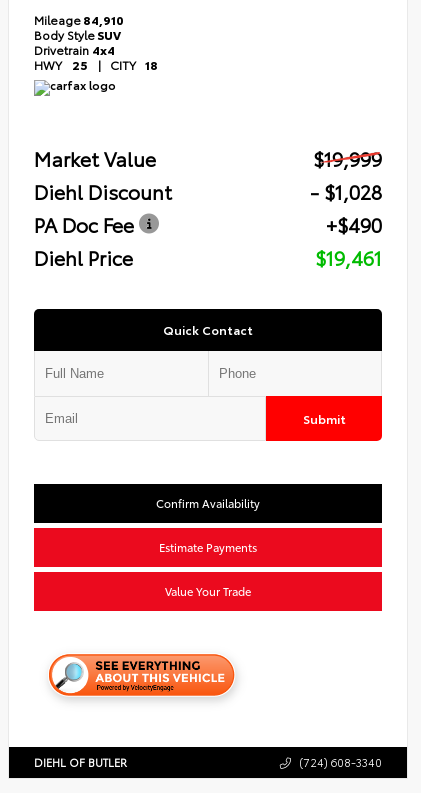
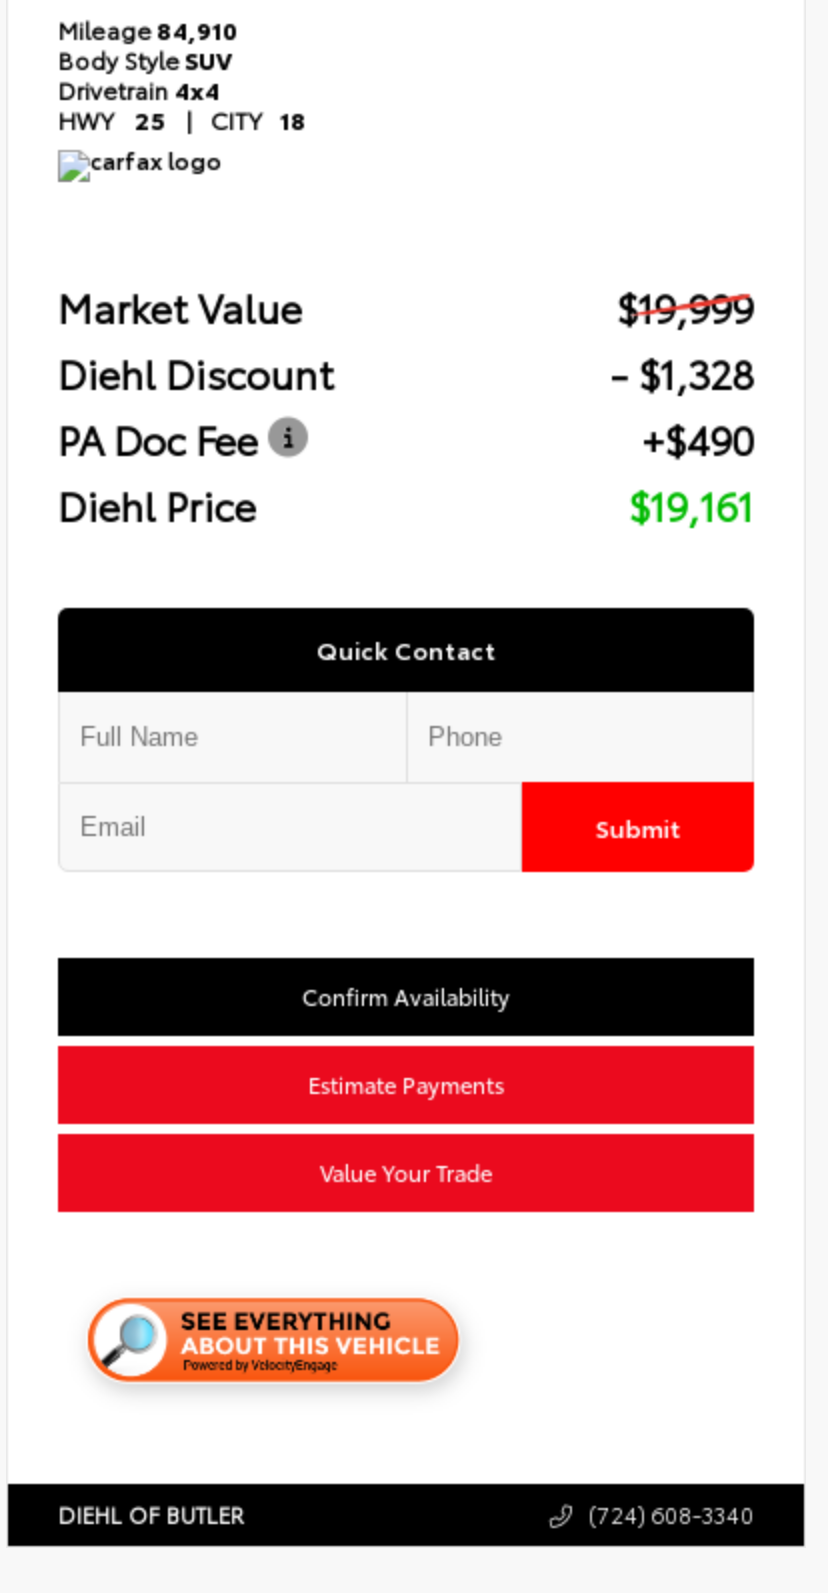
- - $1,028
+ - $1,328

- $19,461
+ $19,161
